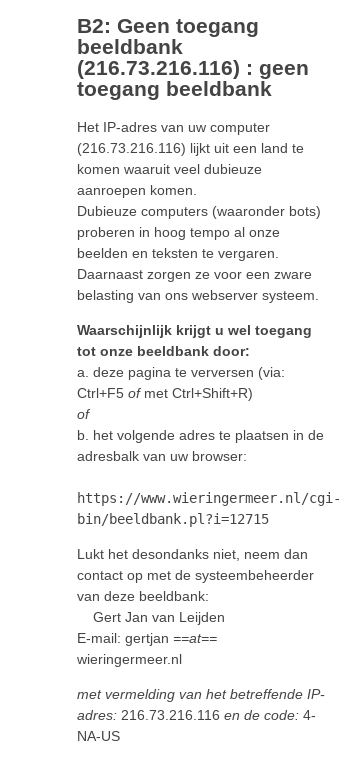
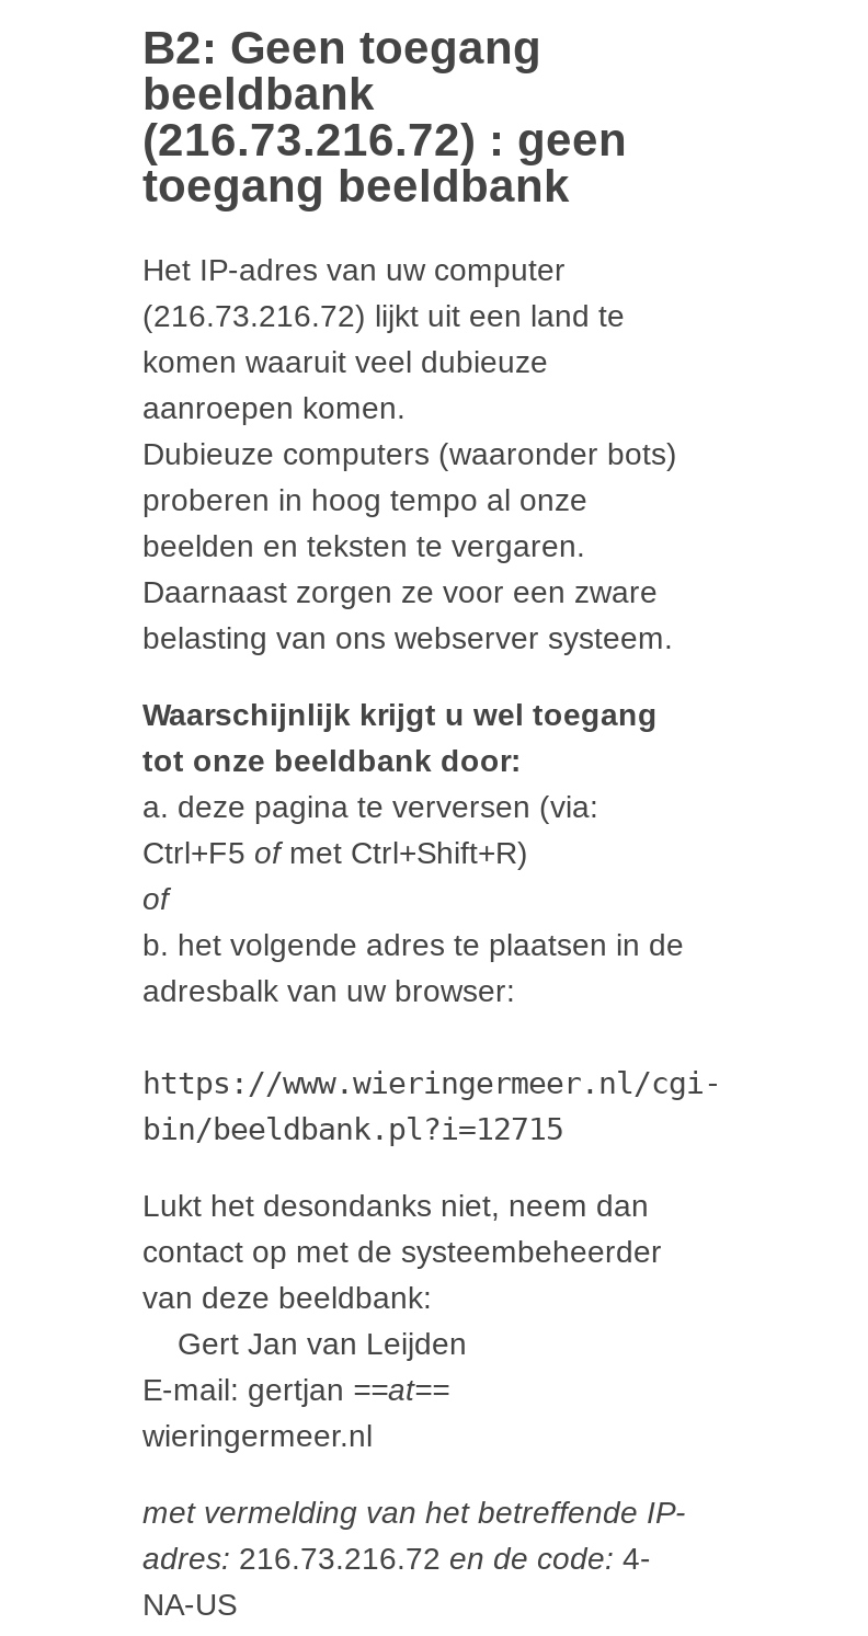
- (216.73.216.116) : geen
+ (216.73.216.72) : geen

- (216.73.216.116) lijkt uit een land te
+ (216.73.216.72) lijkt uit een land te

- adres: 216.73.216.116 en de code: 4-
+ adres: 216.73.216.72 en de code: 4-
